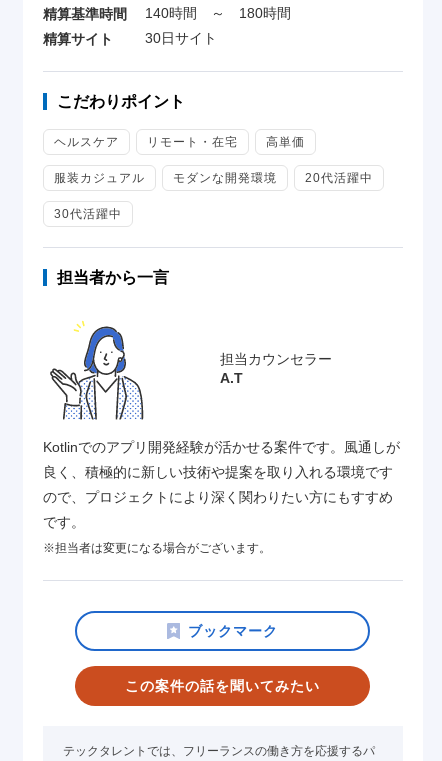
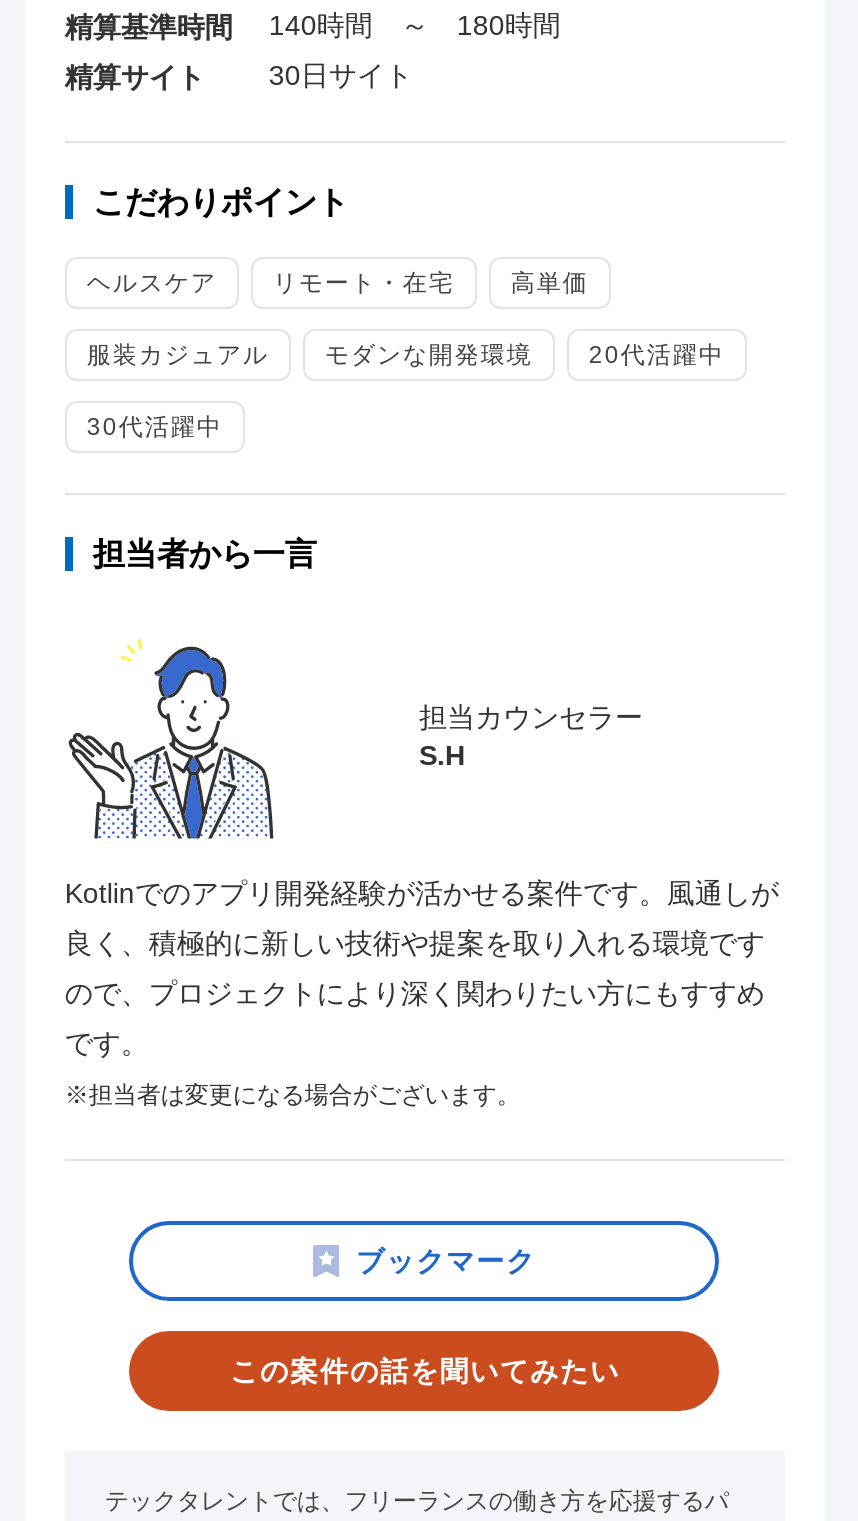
- [image]
+ [image]

- A.T
+ S.H
